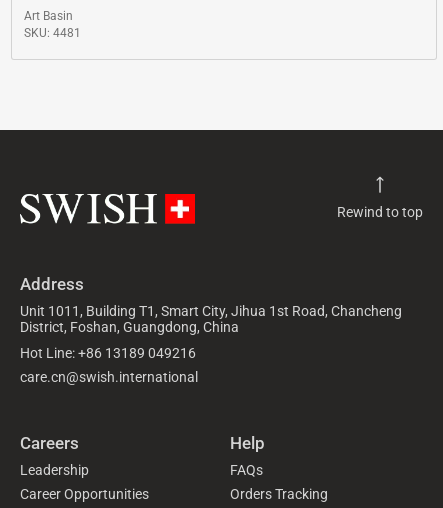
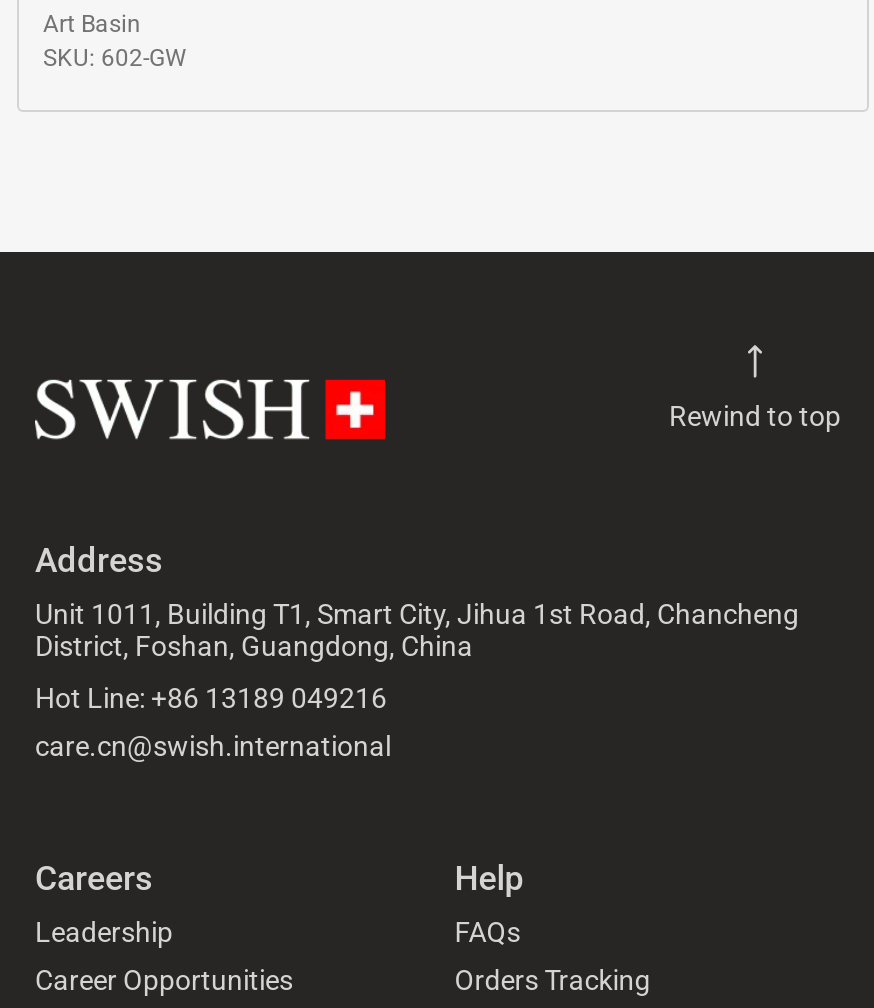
- SKU: 4481
+ SKU: 602-GW
